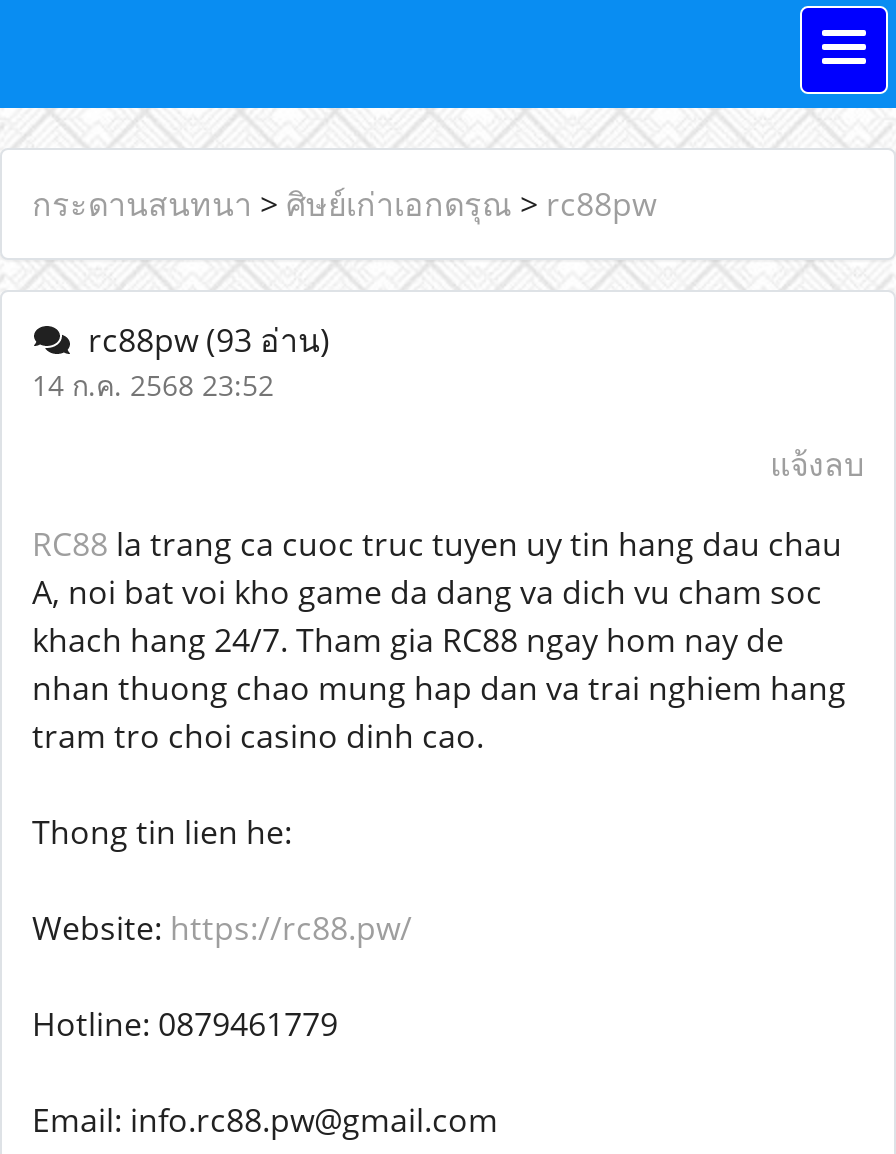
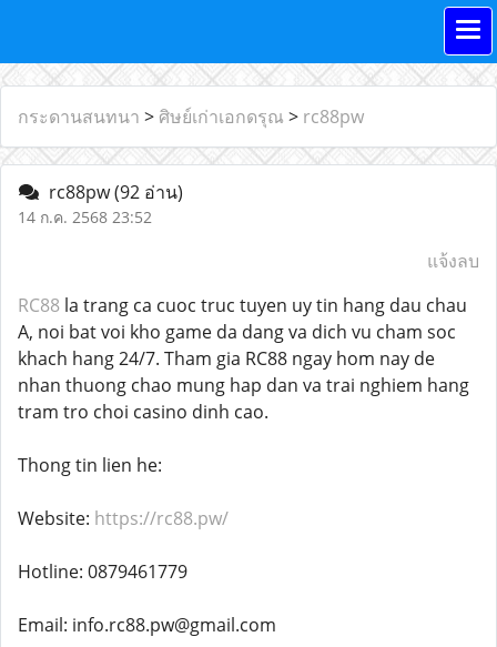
- rc88pw (93 อ่าน)
+ rc88pw (92 อ่าน)
